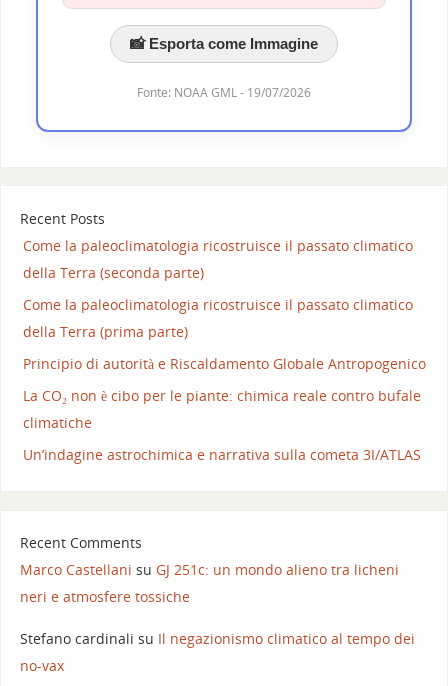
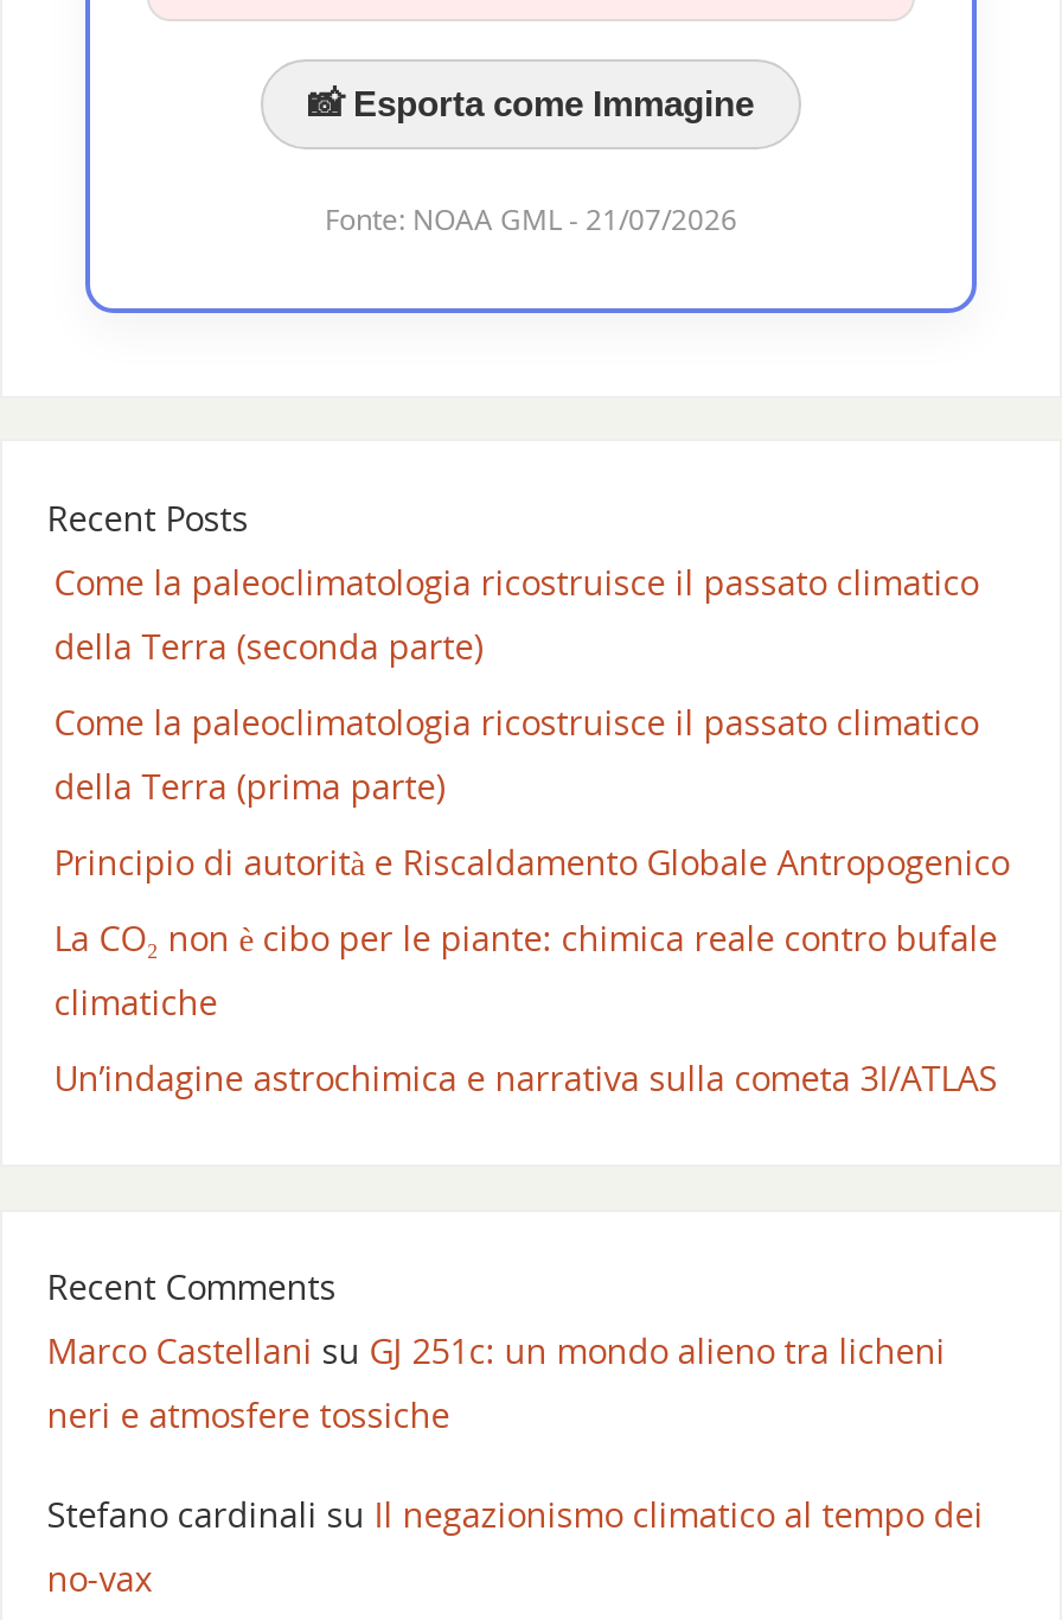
- Fonte: NOAA GML - 19/07/2026
+ Fonte: NOAA GML - 21/07/2026
